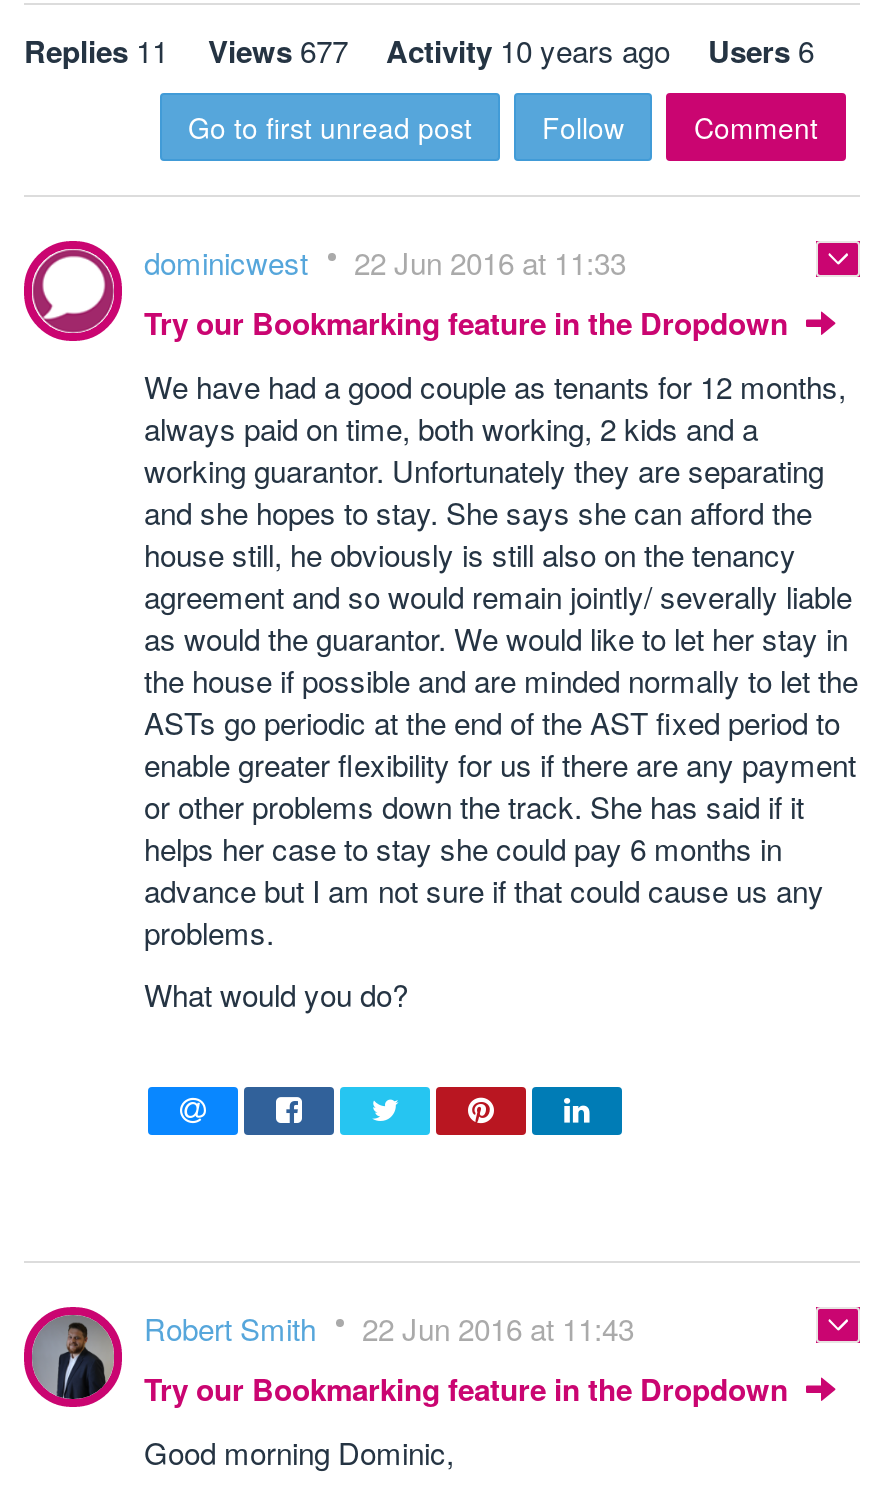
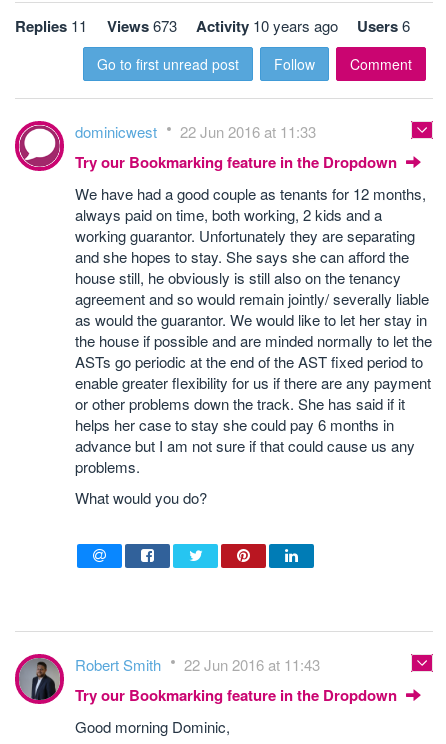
- Replies 11 Views 677 Activity 10 years ago Users 6
+ Replies 11 Views 673 Activity 10 years ago Users 6
